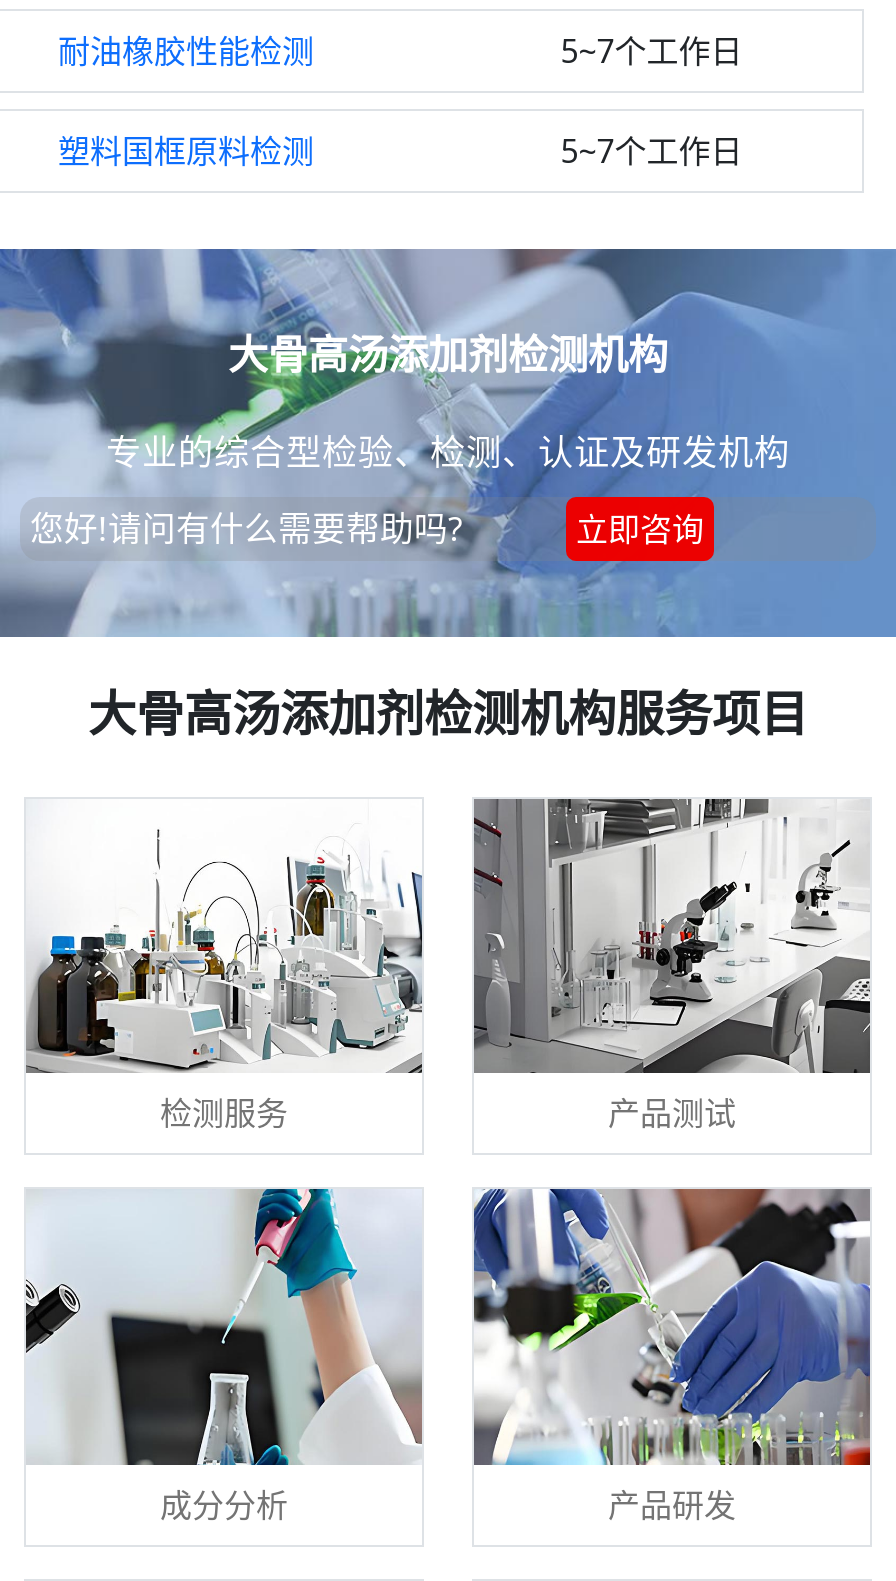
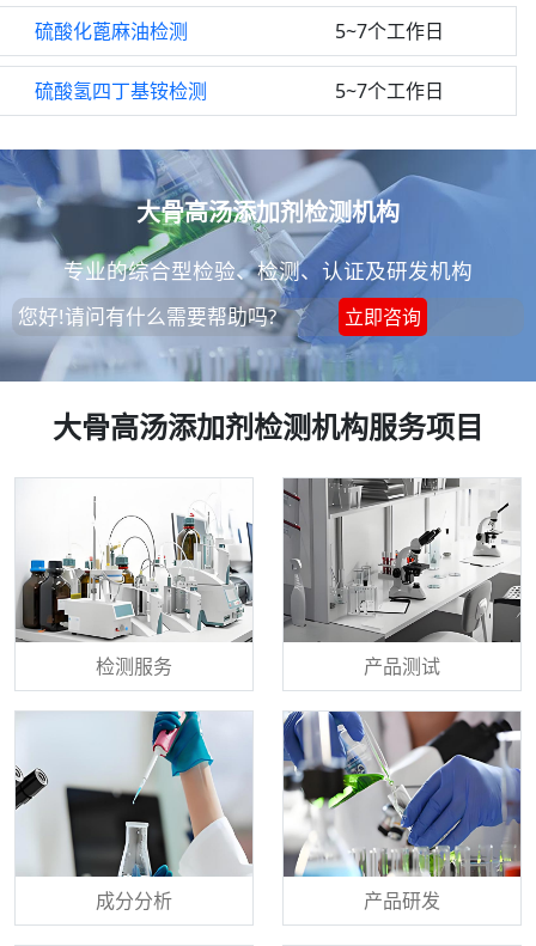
- 耐油橡胶性能检测
+ 硫酸化蓖麻油检测

- 塑料国框原料检测
+ 硫酸氢四丁基铵检测
